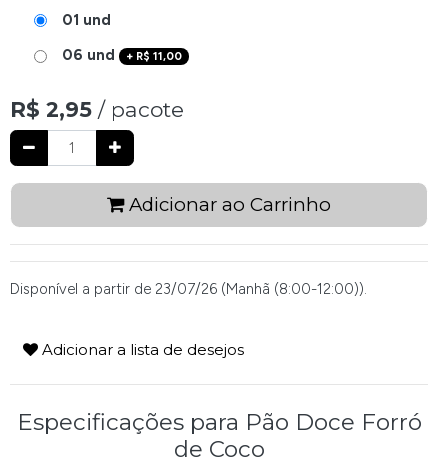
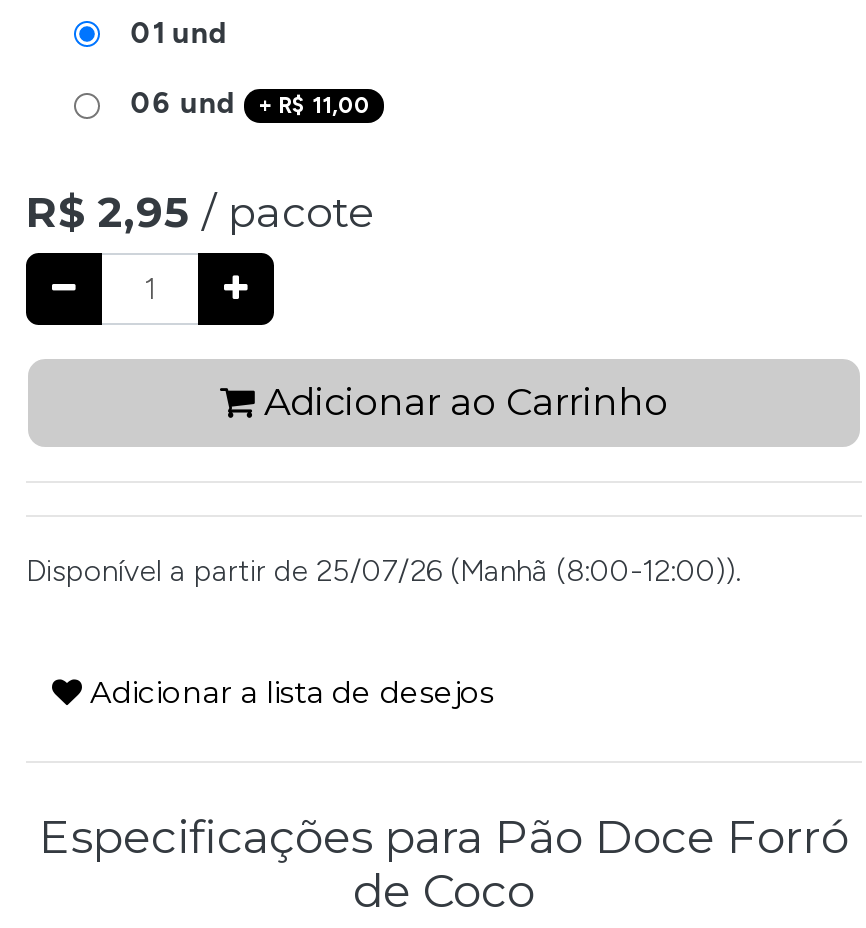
- Disponível a partir de 23/07/26 (Manhã (8:00-12:00)).
+ Disponível a partir de 25/07/26 (Manhã (8:00-12:00)).
